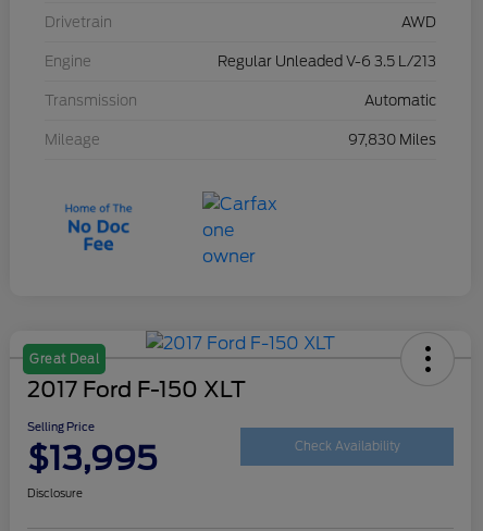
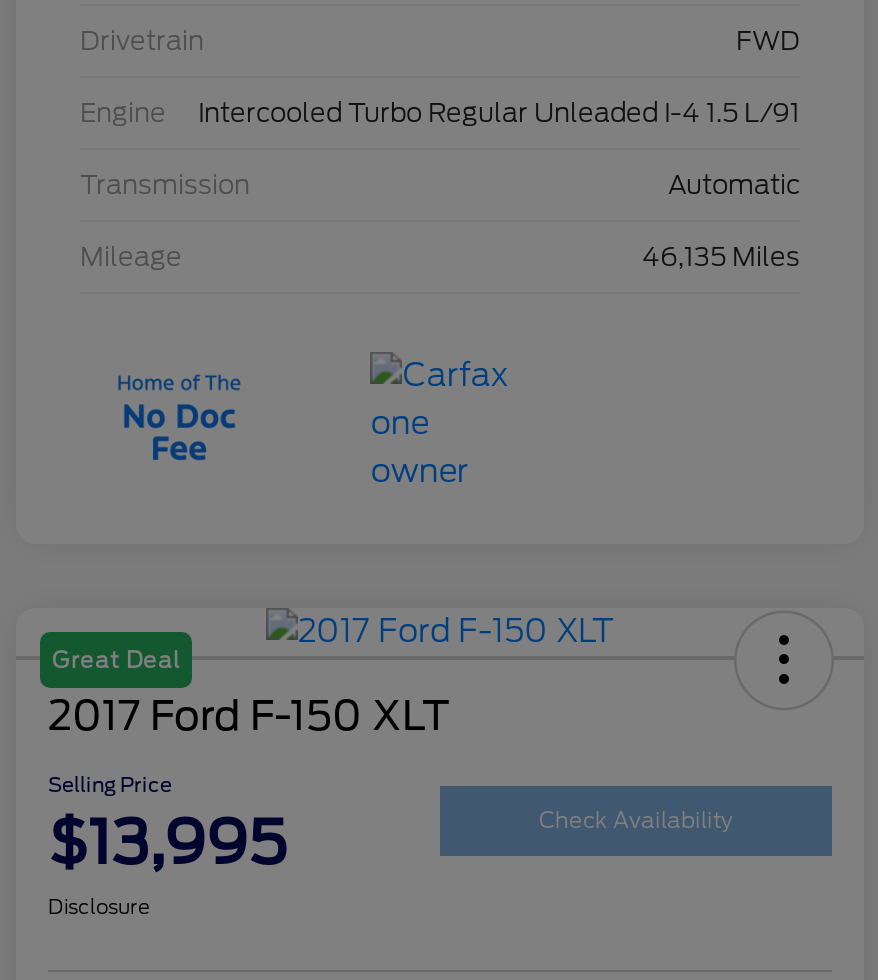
- AWD
+ FWD

- Regular Unleaded V-6 3.5 L/213
+ Intercooled Turbo Regular Unleaded I-4 1.5 L/91

- 97,830 Miles
+ 46,135 Miles
